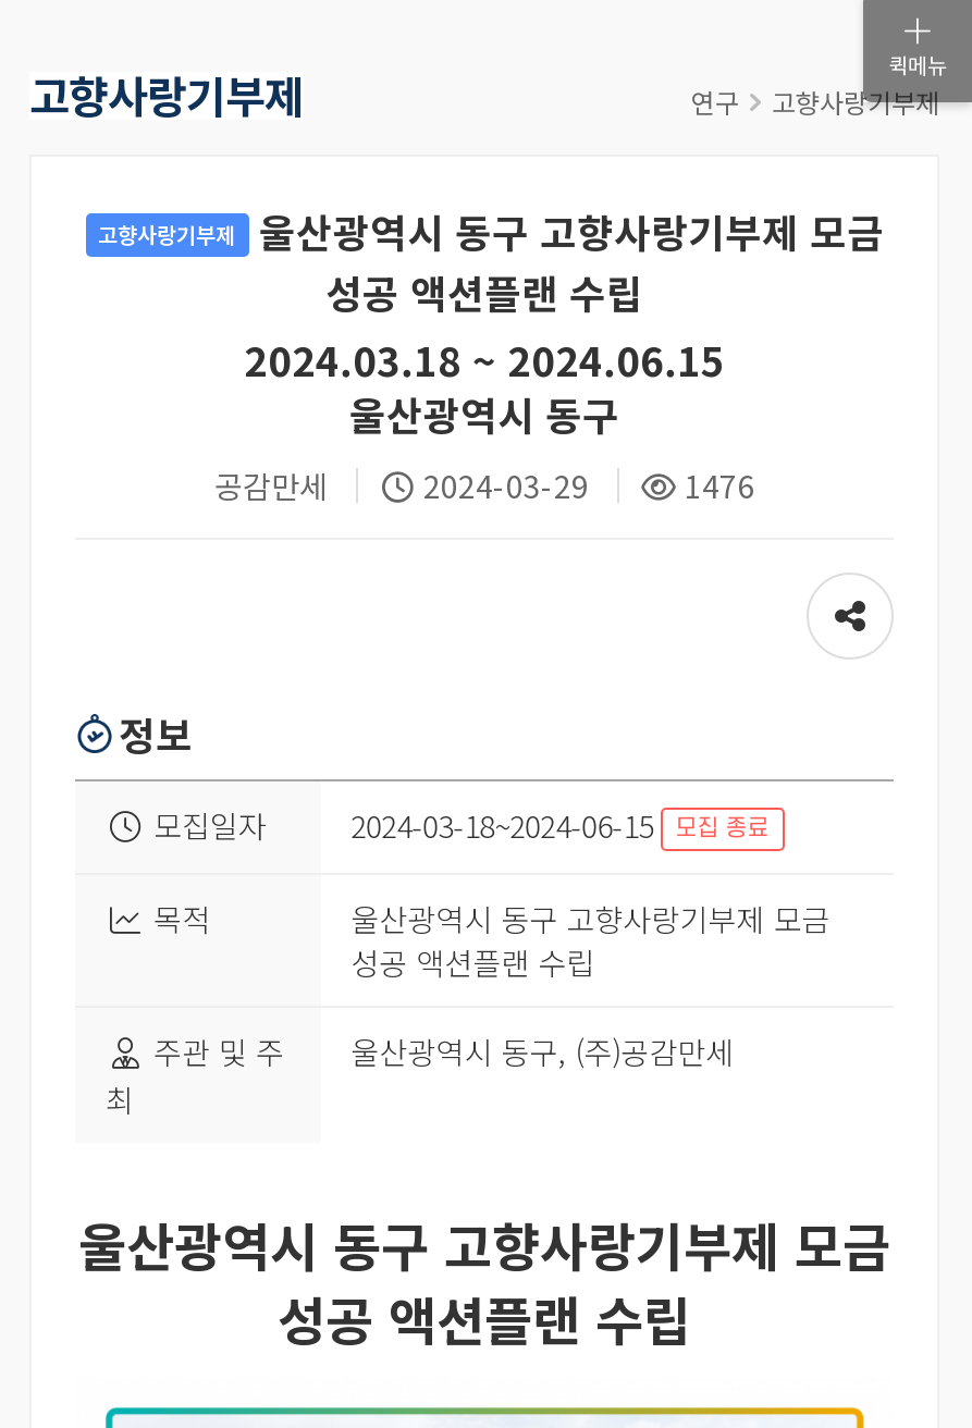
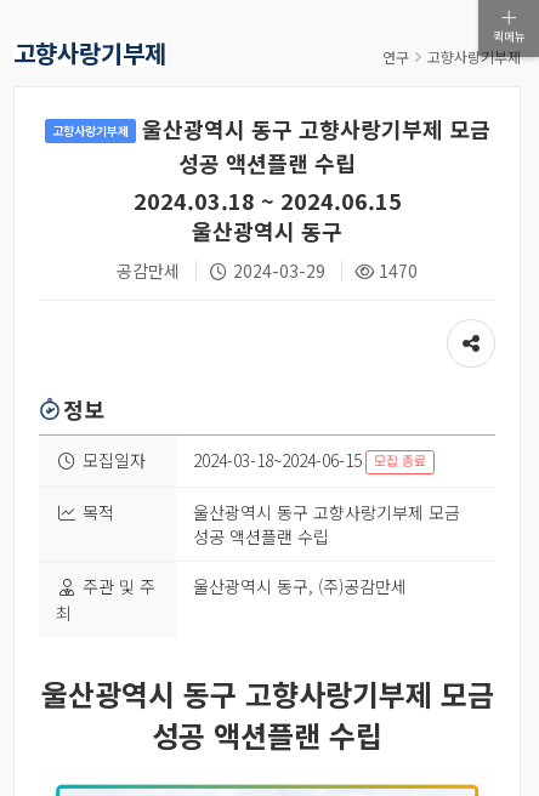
- 1476
+ 1470
